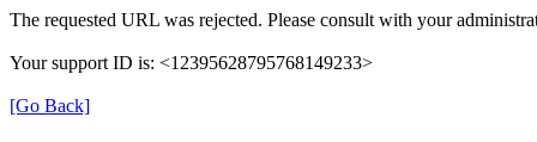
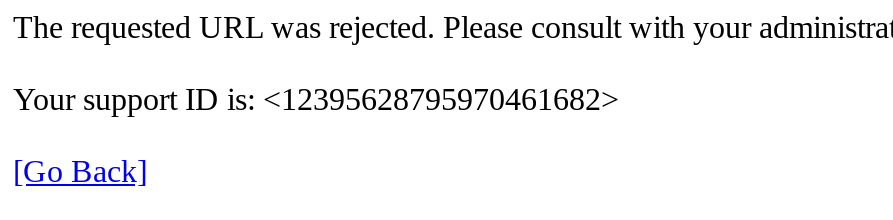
- Your support ID is: <12395628795768149233>
+ Your support ID is: <12395628795970461682>
